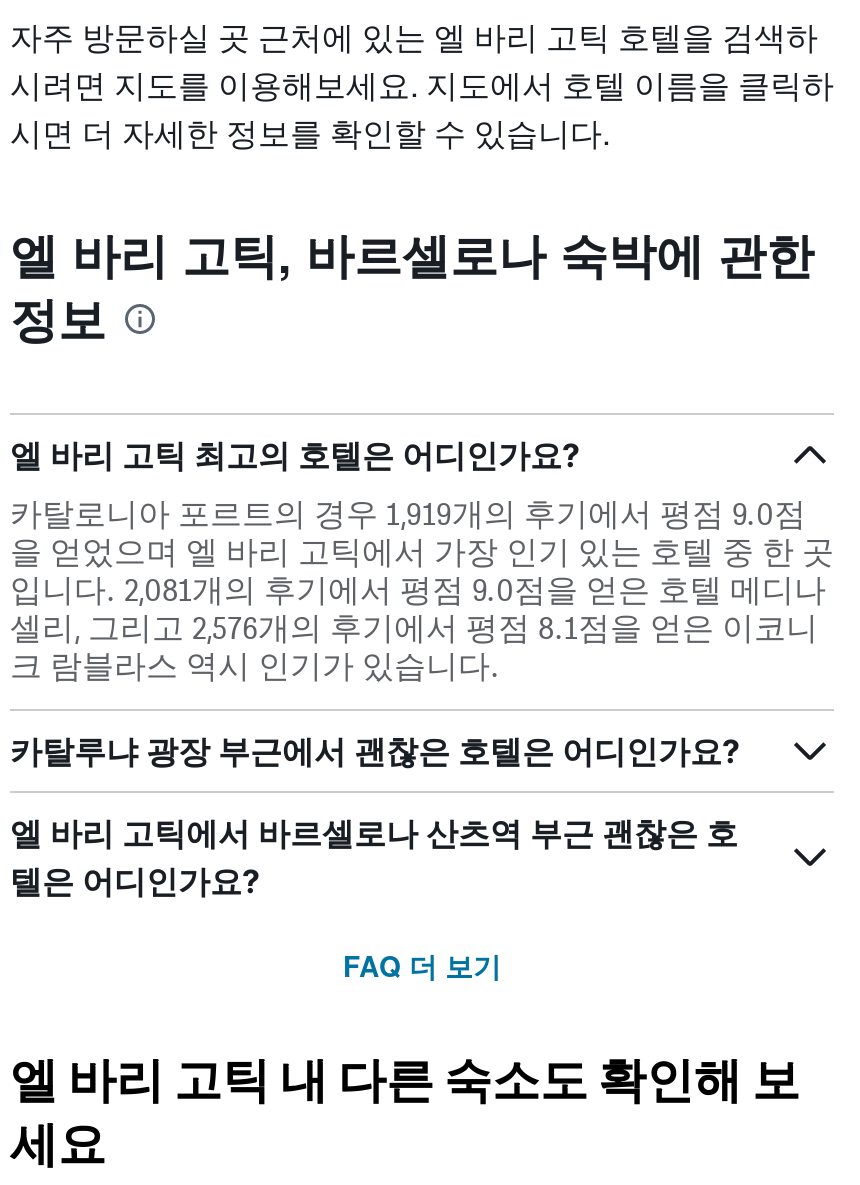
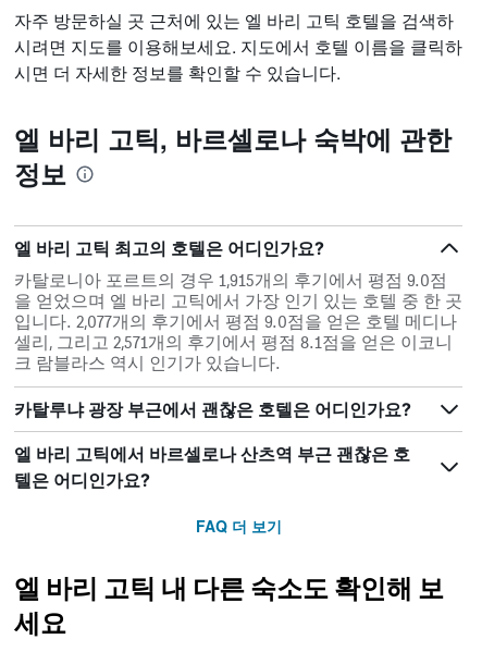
- 카탈로니아 포르트의 경우 1,919개의 후기에서 평점 9.0점
+ 카탈로니아 포르트의 경우 1,915개의 후기에서 평점 9.0점

- 입니다. 2,081개의 후기에서 평점 9.0점을 얻은 호텔 메디나
+ 입니다. 2,077개의 후기에서 평점 9.0점을 얻은 호텔 메디나

- 셀리, 그리고 2,576개의 후기에서 평점 8.1점을 얻은 이코니
+ 셀리, 그리고 2,571개의 후기에서 평점 8.1점을 얻은 이코니
